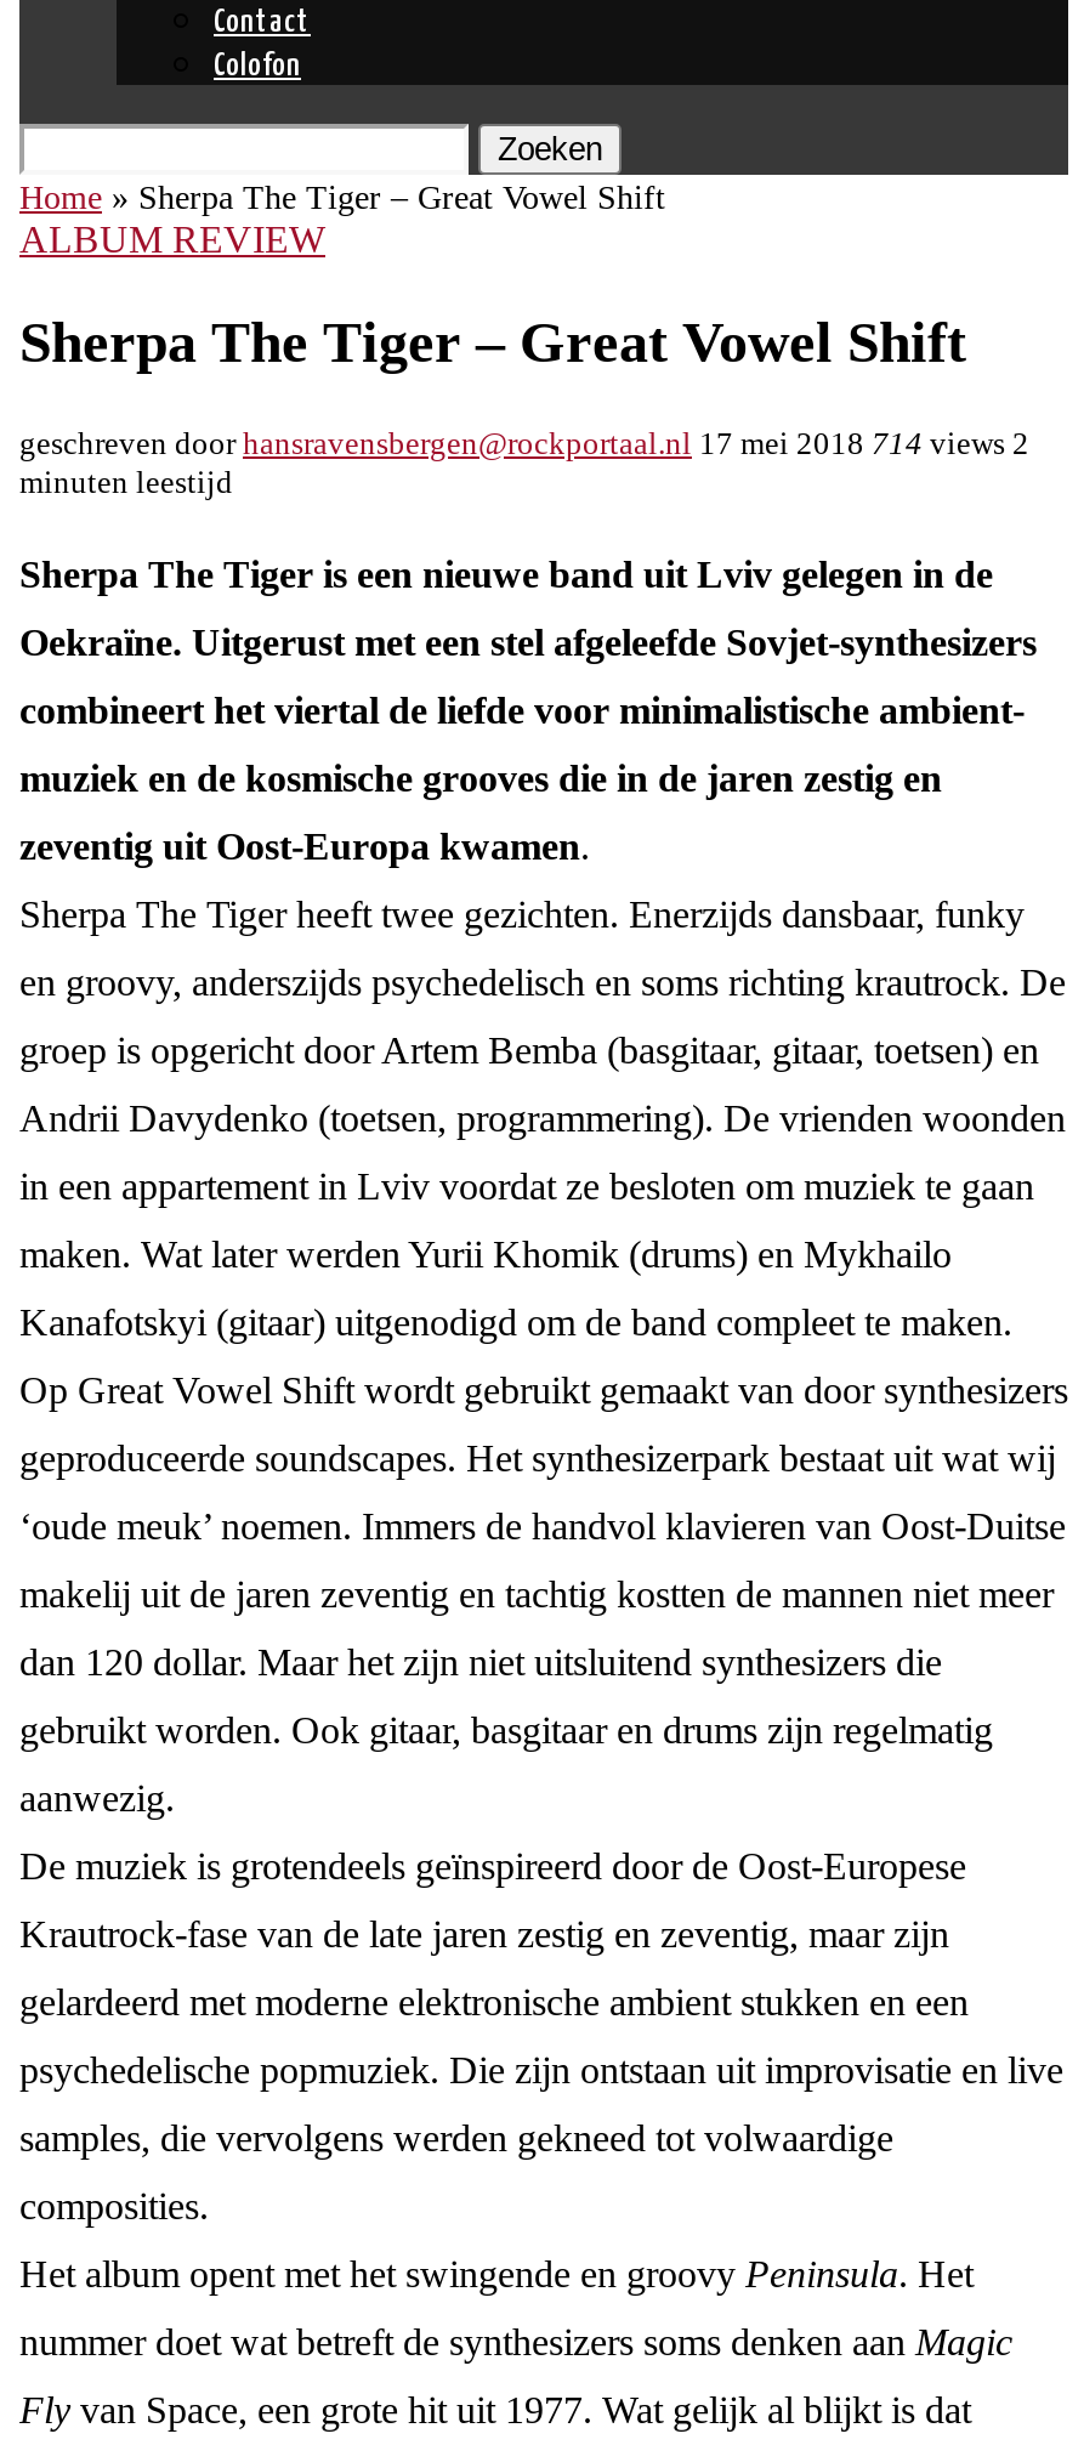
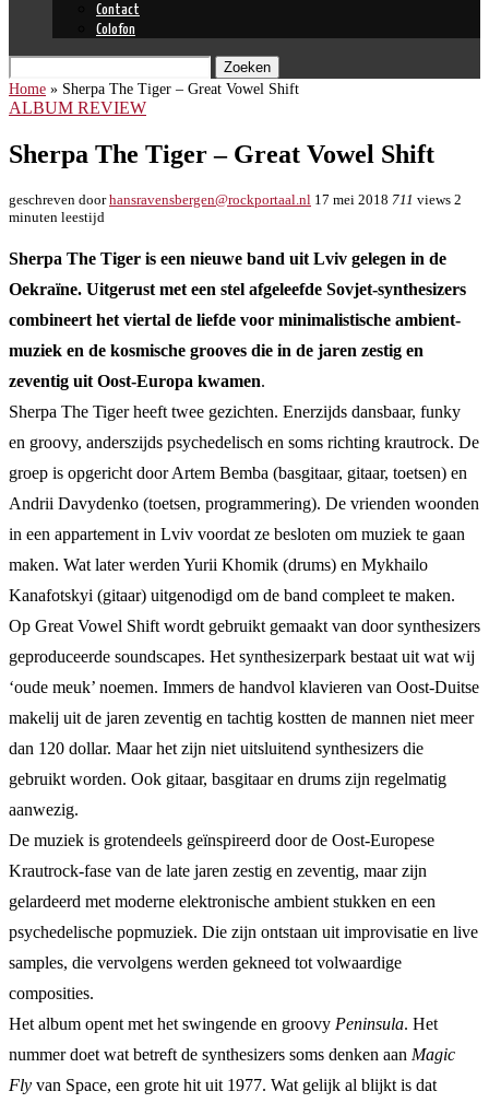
- geschreven doorhansravensbergen@rockportaal.nl 17 mei 2018 714 views 2
+ geschreven doorhansravensbergen@rockportaal.nl 17 mei 2018 711 views 2
